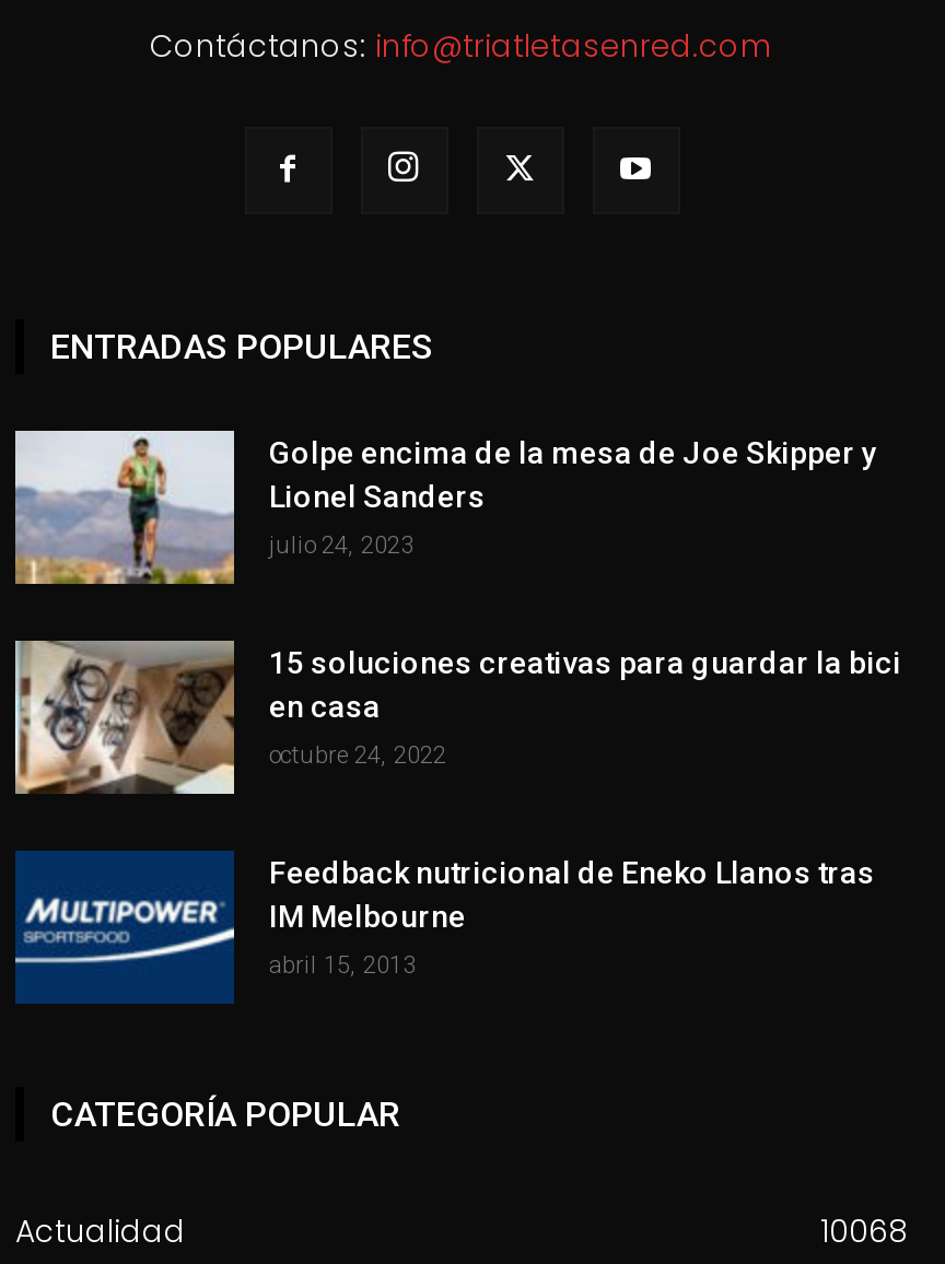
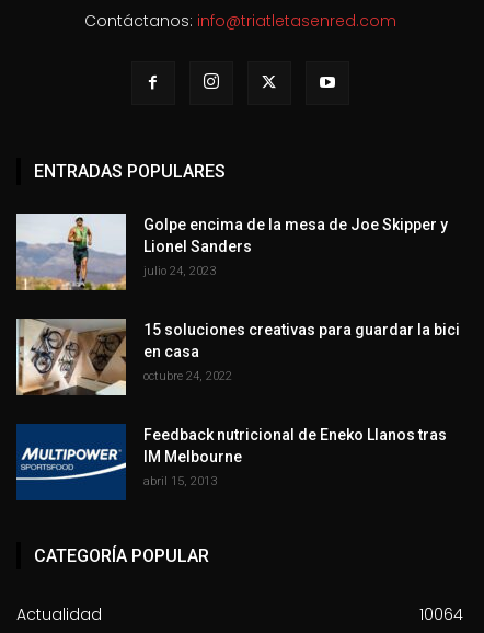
- 10068
+ 10064
